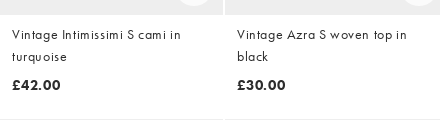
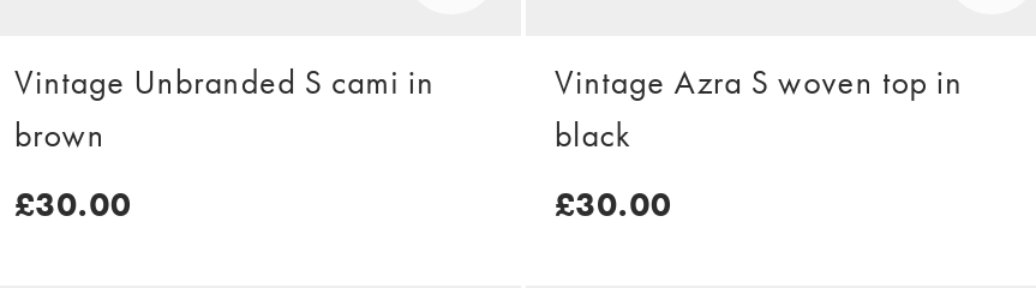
- Vintage Intimissimi S cami in
- turquoise
+ Vintage Unbranded S cami in
+ brown

- £42.00
+ £30.00
